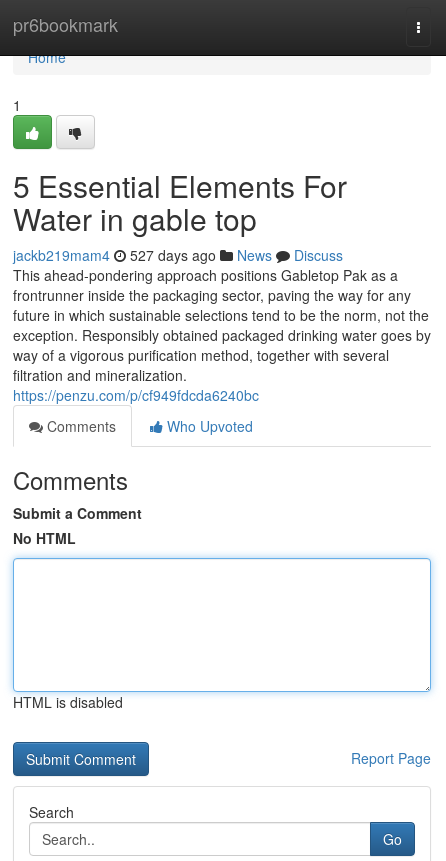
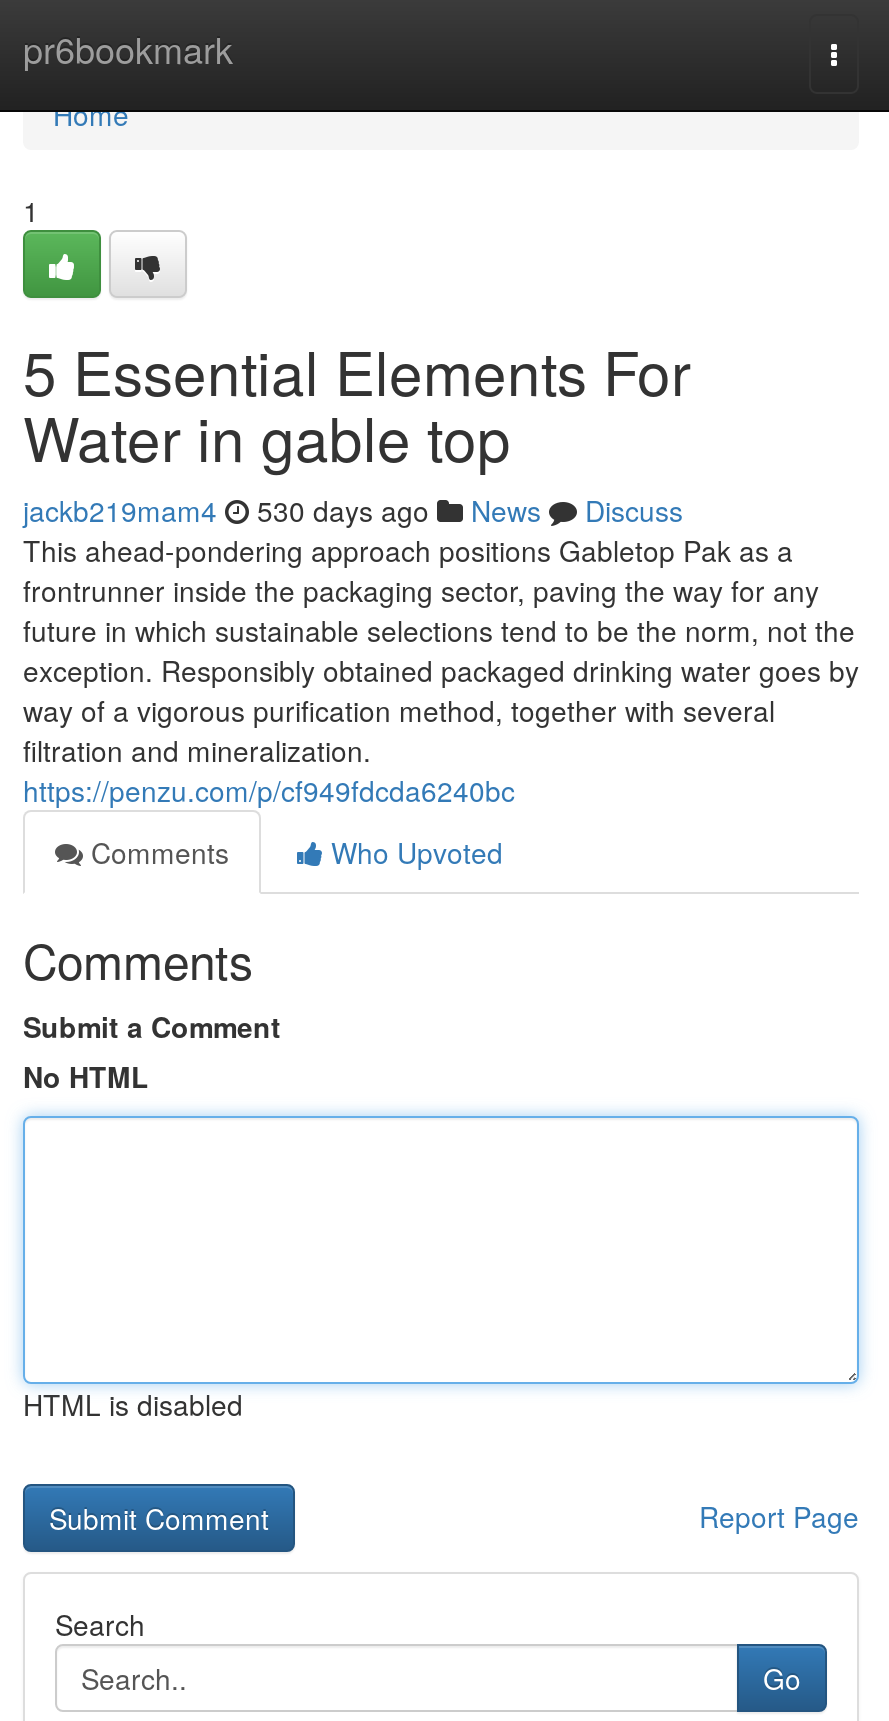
- jackb219mam4 527 days ago News Discuss
+ jackb219mam4 530 days ago News Discuss
